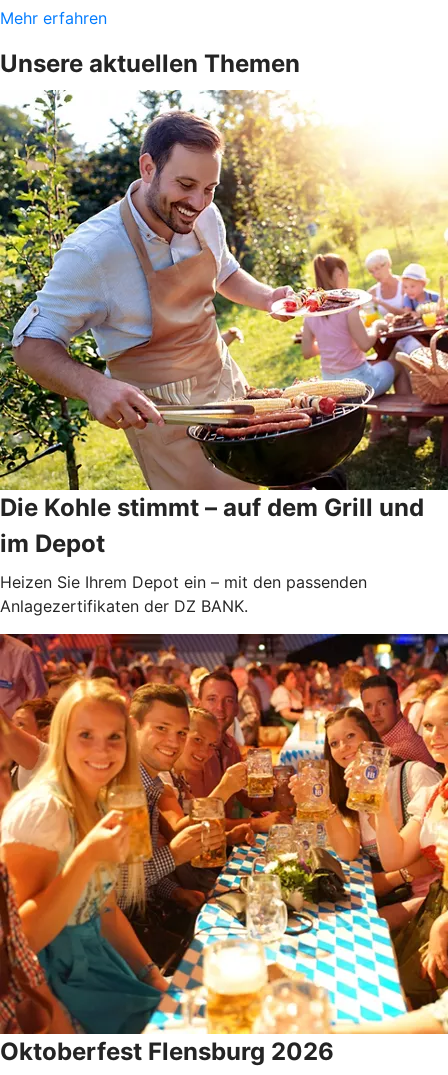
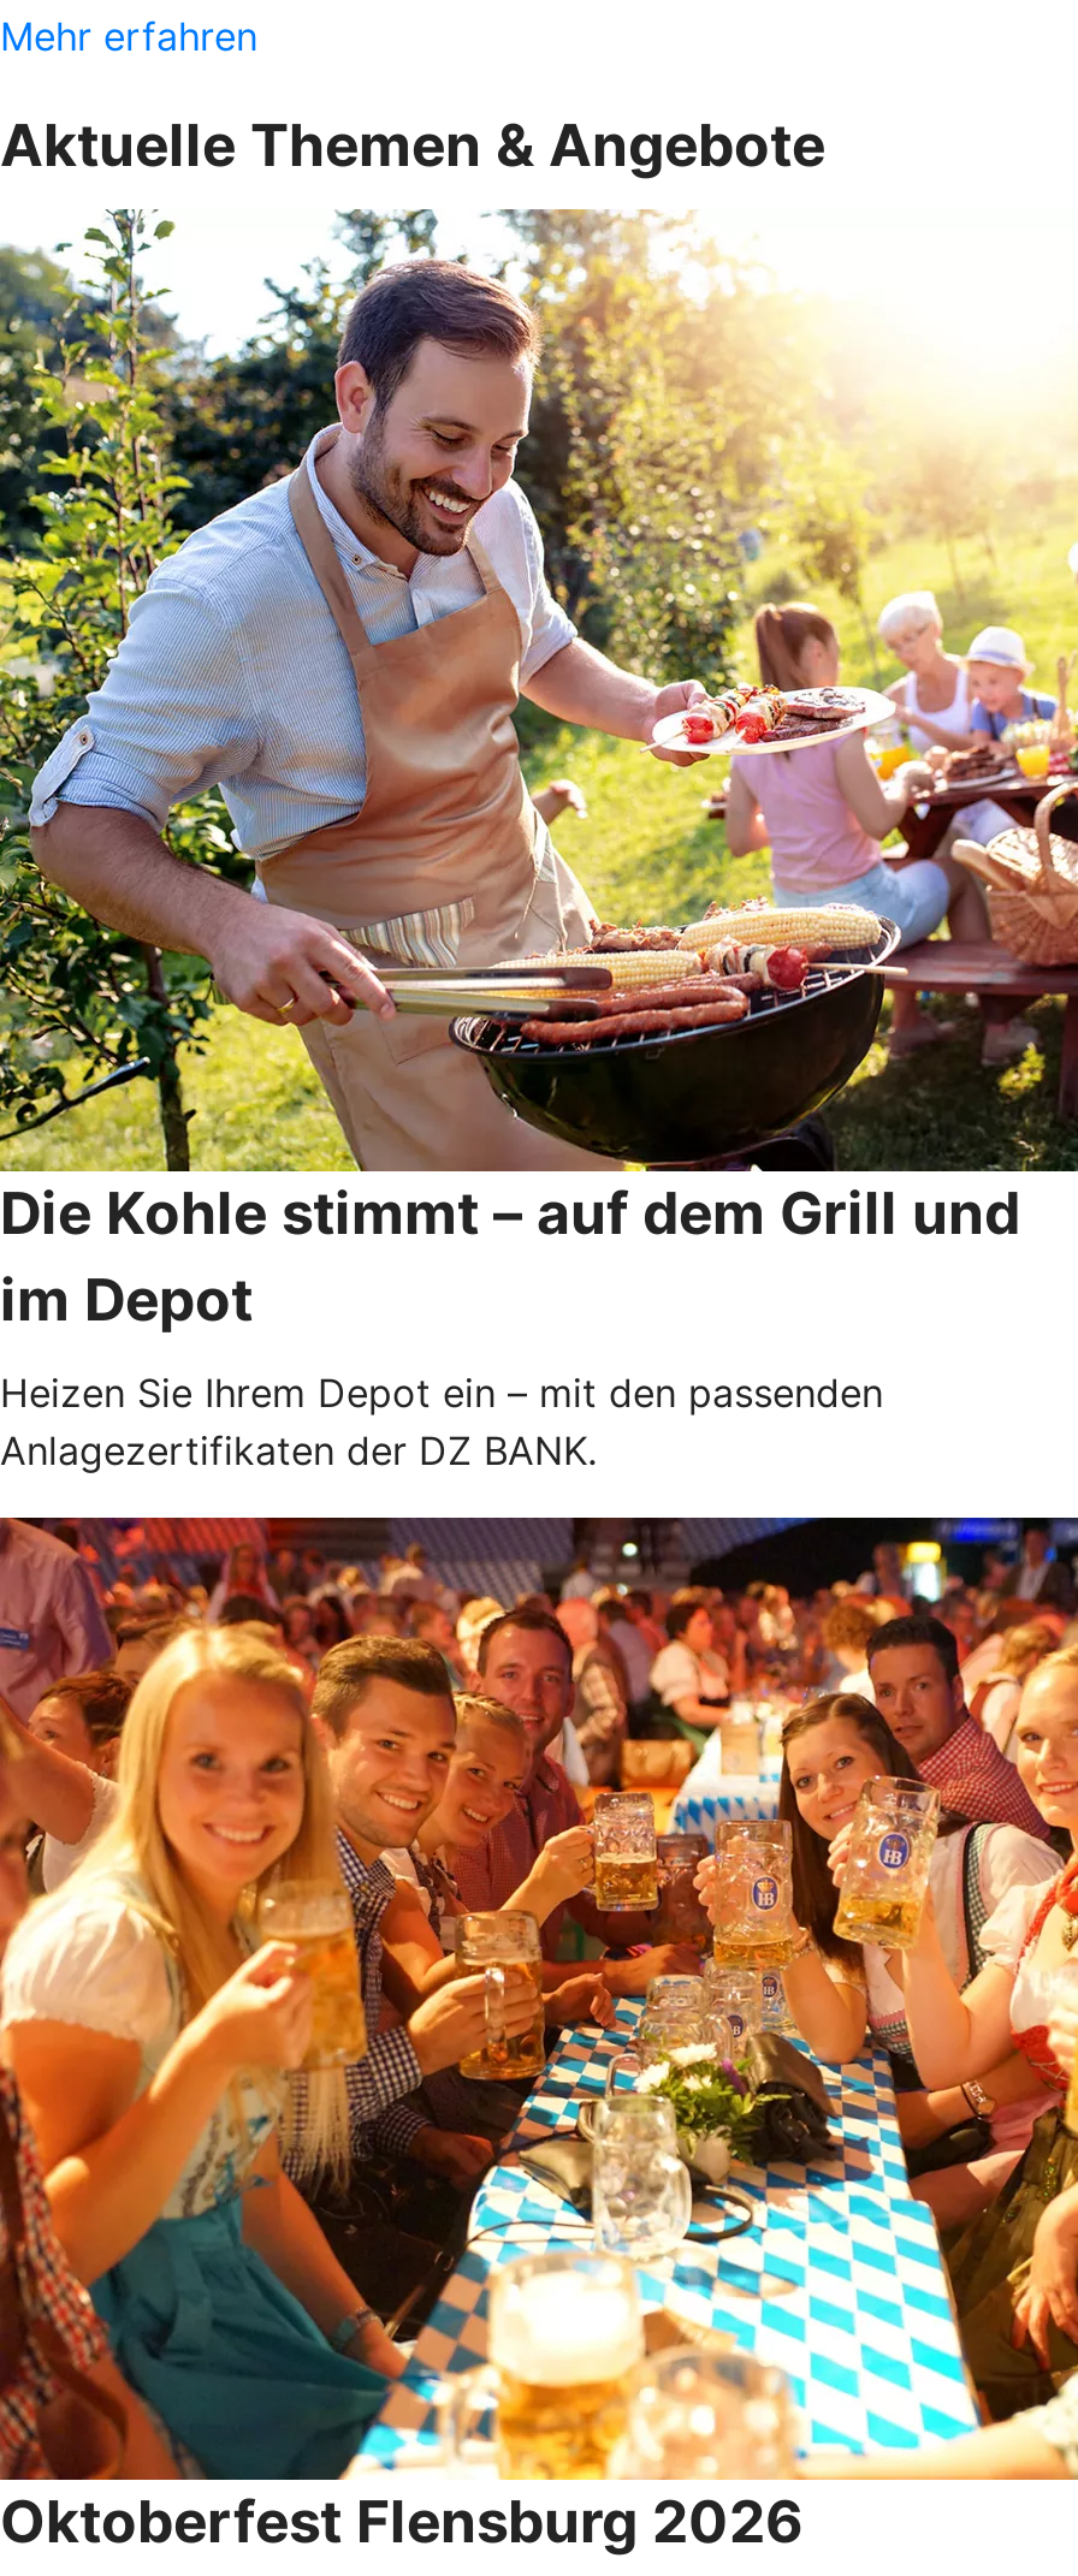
- Unsere aktuellen Themen
+ Aktuelle Themen & Angebote
